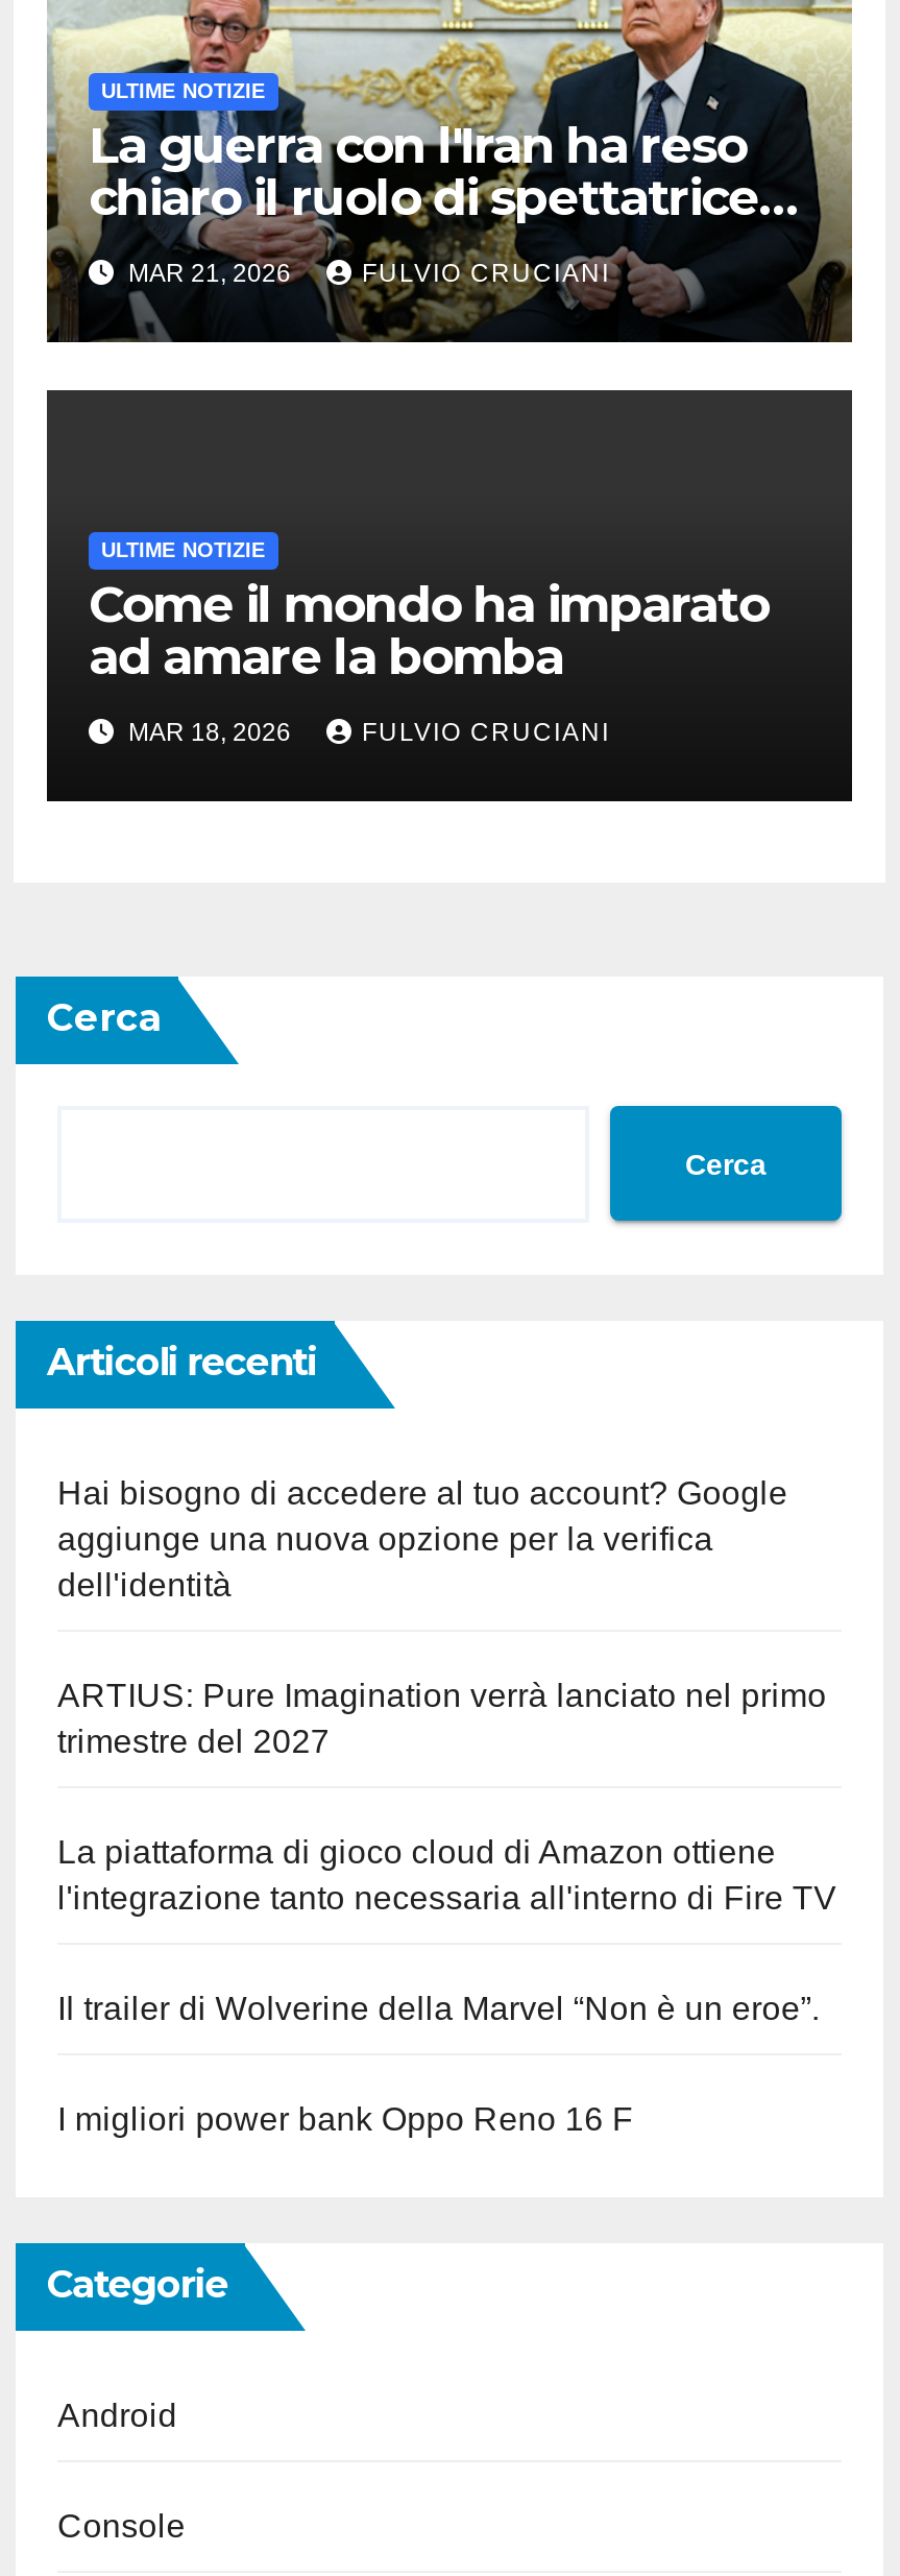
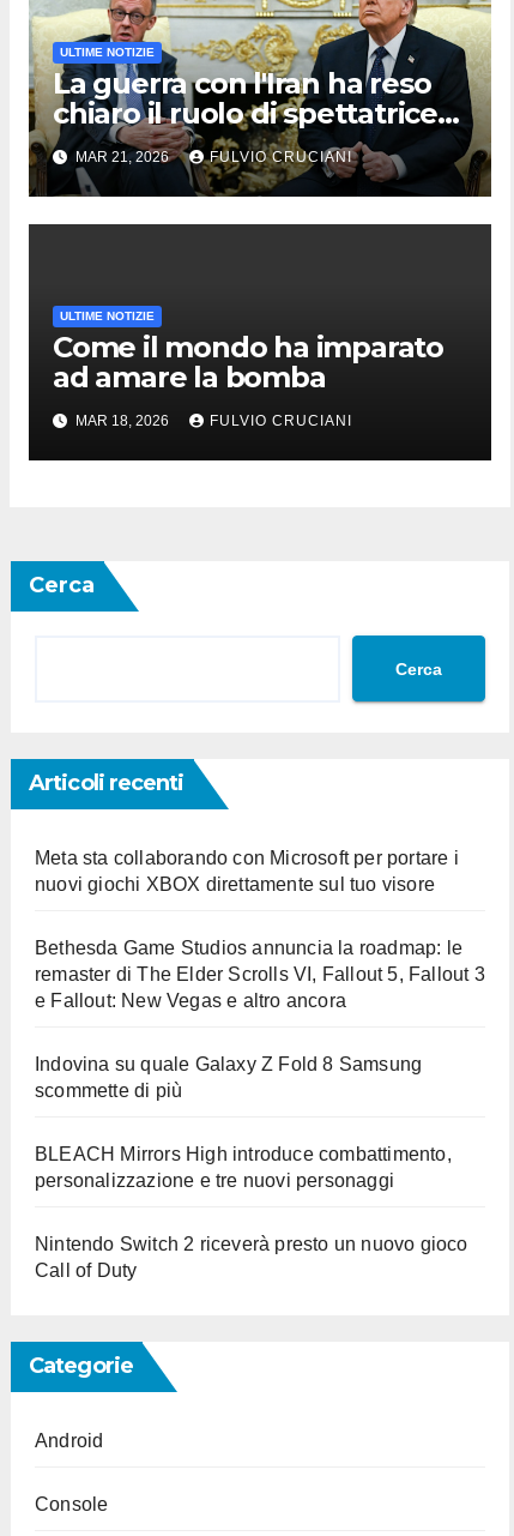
- Hai bisogno di accedere al tuo account? Google
- aggiunge una nuova opzione per la verifica
- dell'identità
+ Meta sta collaborando con Microsoft per portare i
+ nuovi giochi XBOX direttamente sul tuo visore

- ARTIUS: Pure Imagination verrà lanciato nel primo
- trimestre del 2027
+ Bethesda Game Studios annuncia la roadmap: le
+ remaster di The Elder Scrolls VI, Fallout 5, Fallout 3
+ e Fallout: New Vegas e altro ancora

- La piattaforma di gioco cloud di Amazon ottiene
- l'integrazione tanto necessaria all'interno di Fire TV
+ Indovina su quale Galaxy Z Fold 8 Samsung
+ scommette di più

- Il trailer di Wolverine della Marvel “Non è un eroe”.
+ BLEACH Mirrors High introduce combattimento,
+ personalizzazione e tre nuovi personaggi

- I migliori power bank Oppo Reno 16 F
+ Nintendo Switch 2 riceverà presto un nuovo gioco
+ Call of Duty
